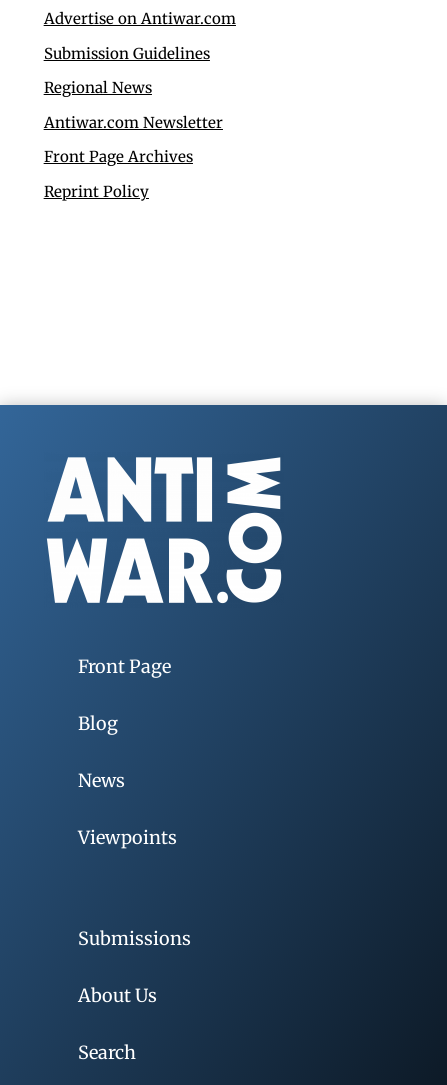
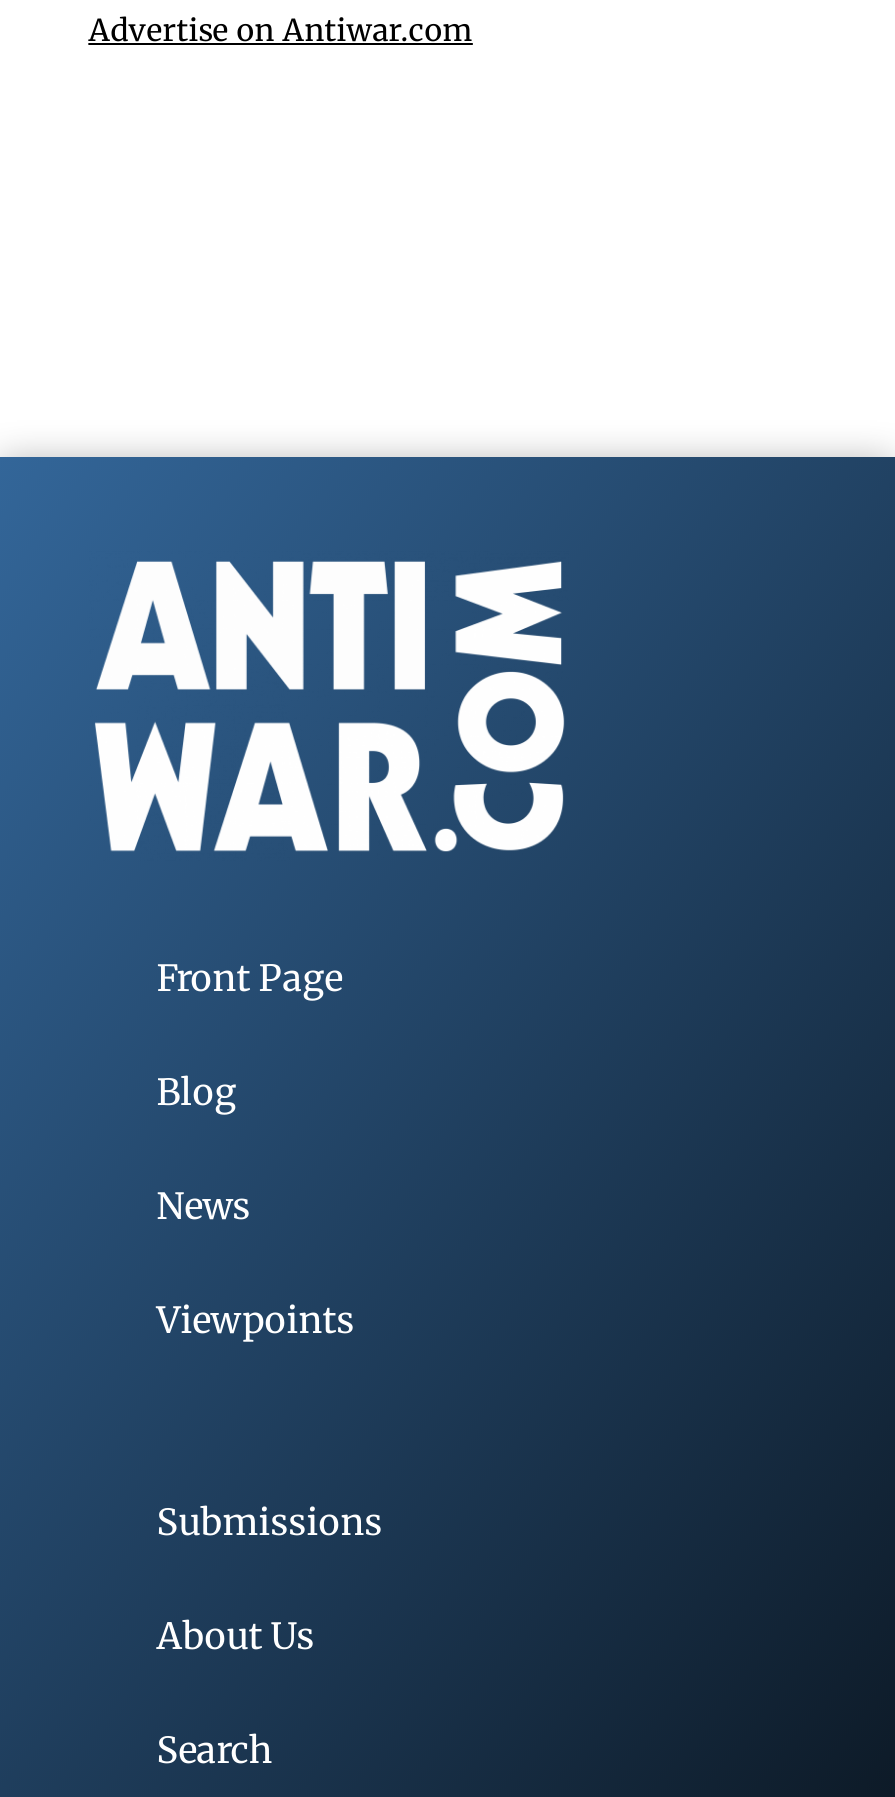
- Submission Guidelines
- Regional News
- Antiwar.com Newsletter
- Front Page Archives
- Reprint Policy
